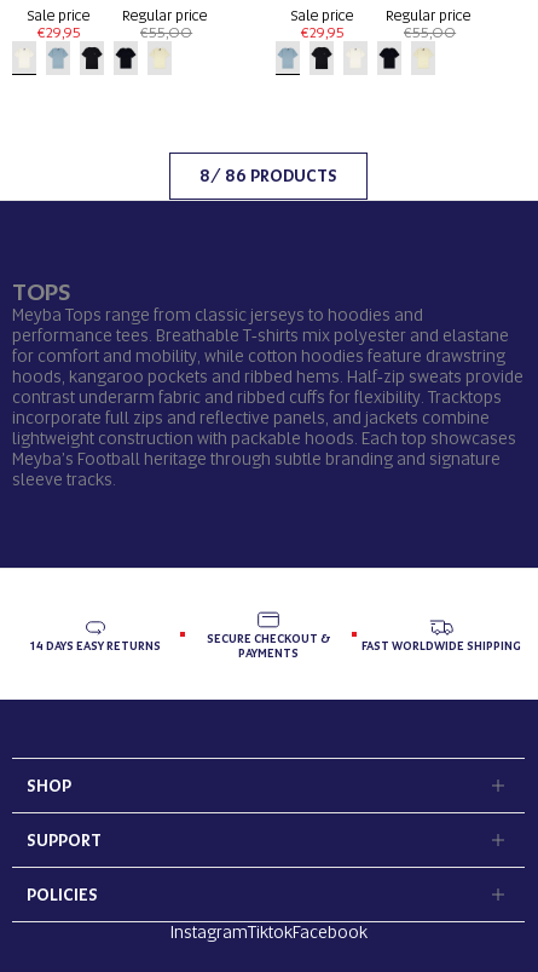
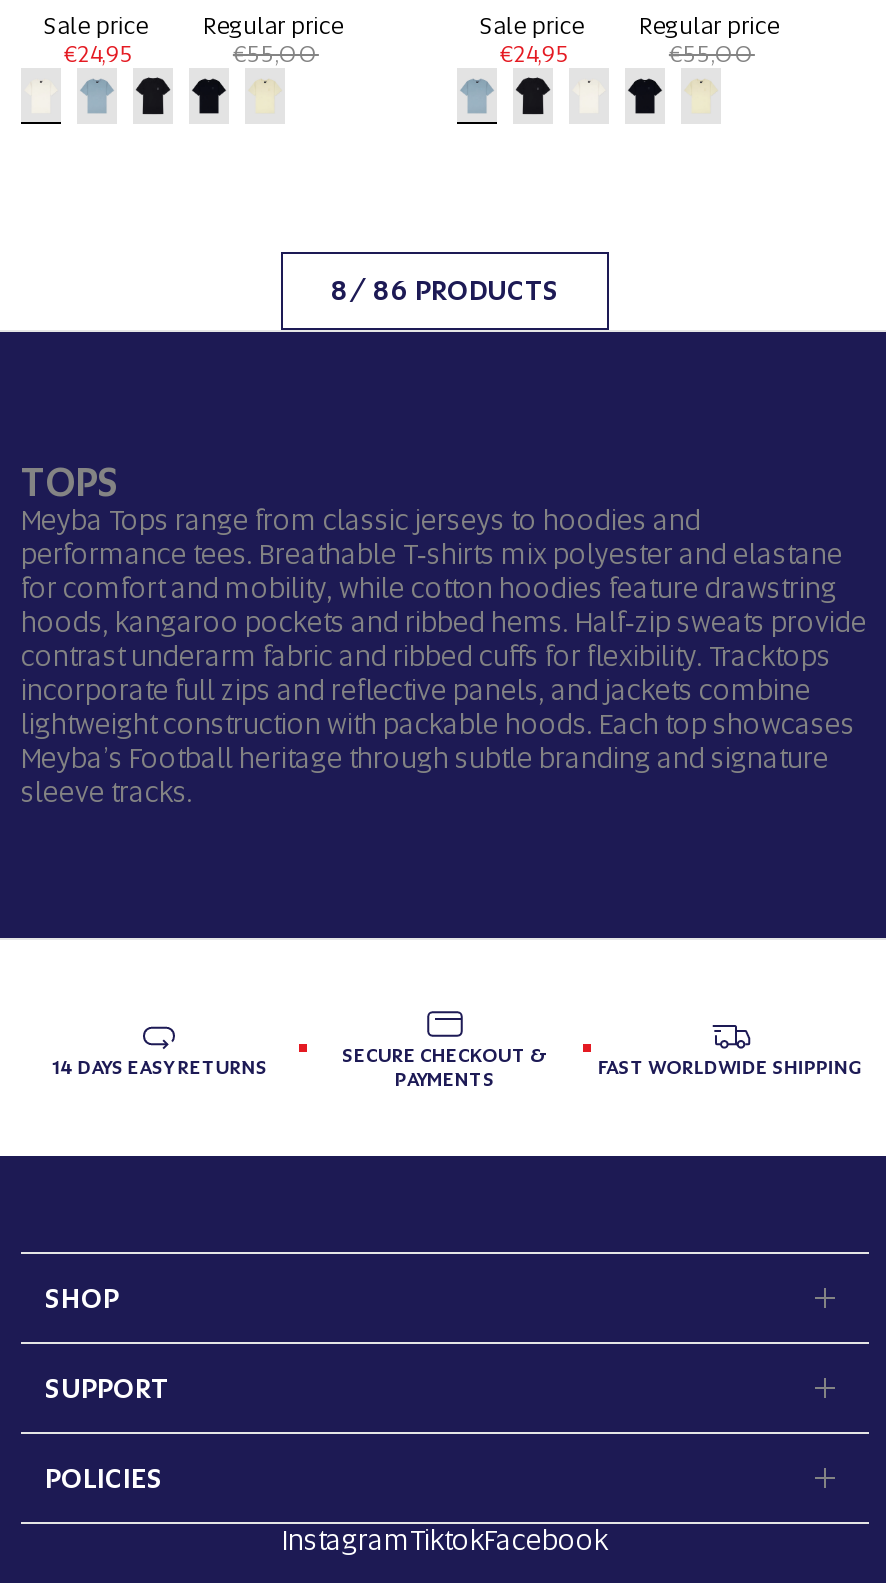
- €29,95
+ €24,95

- €29,95
+ €24,95
